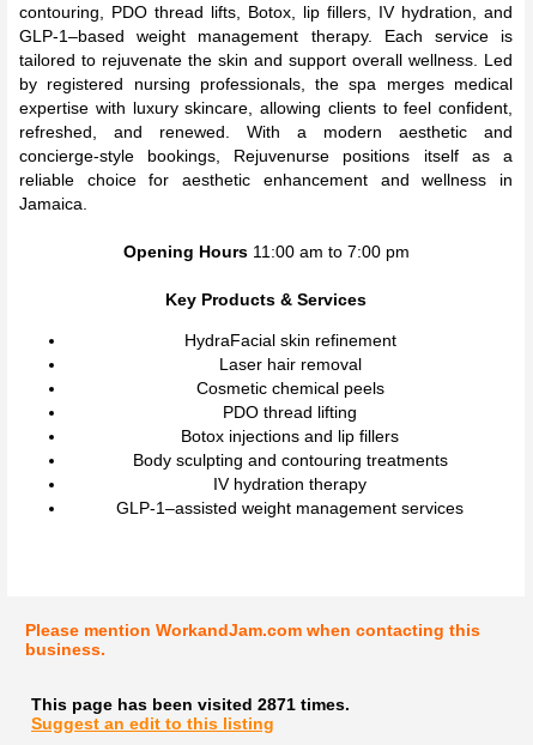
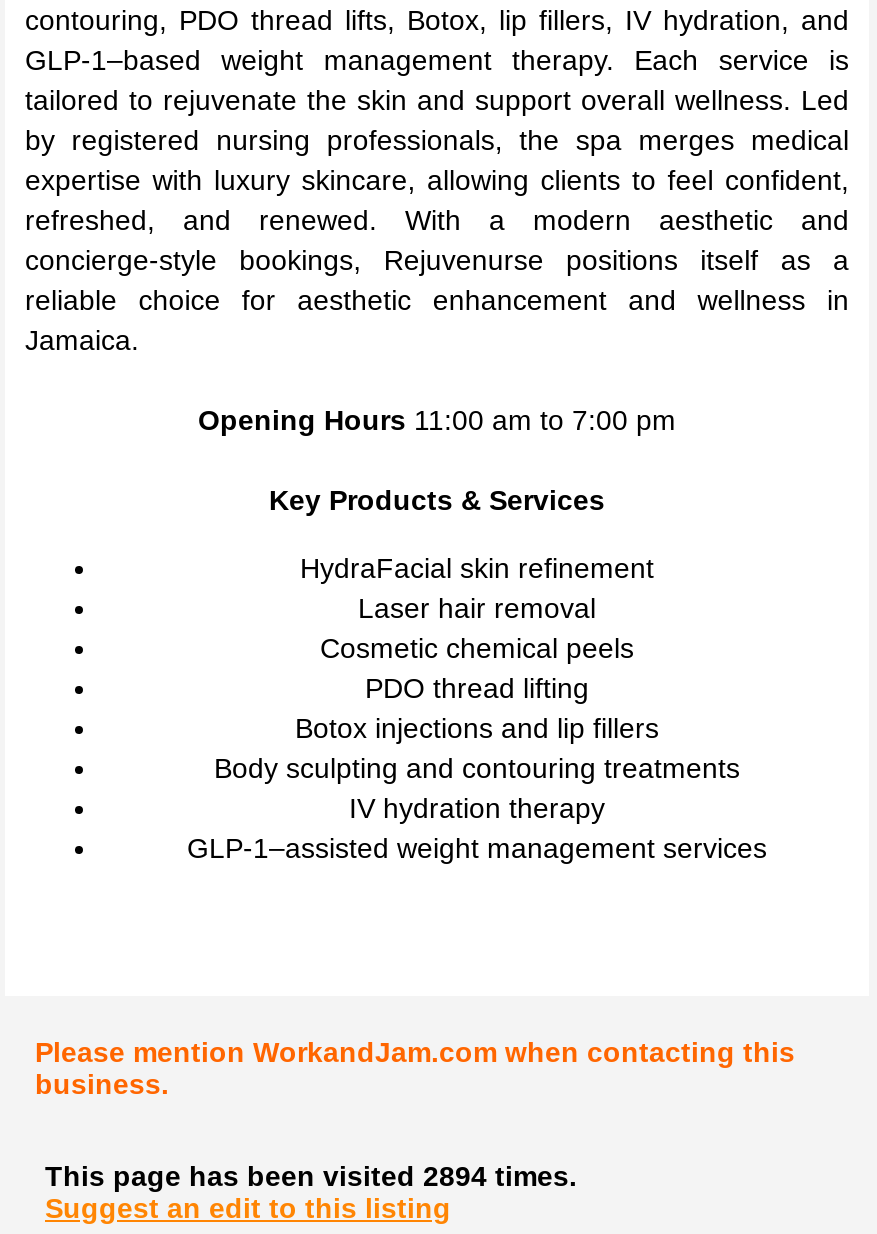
- This page has been visited 2871 times.
+ This page has been visited 2894 times.
